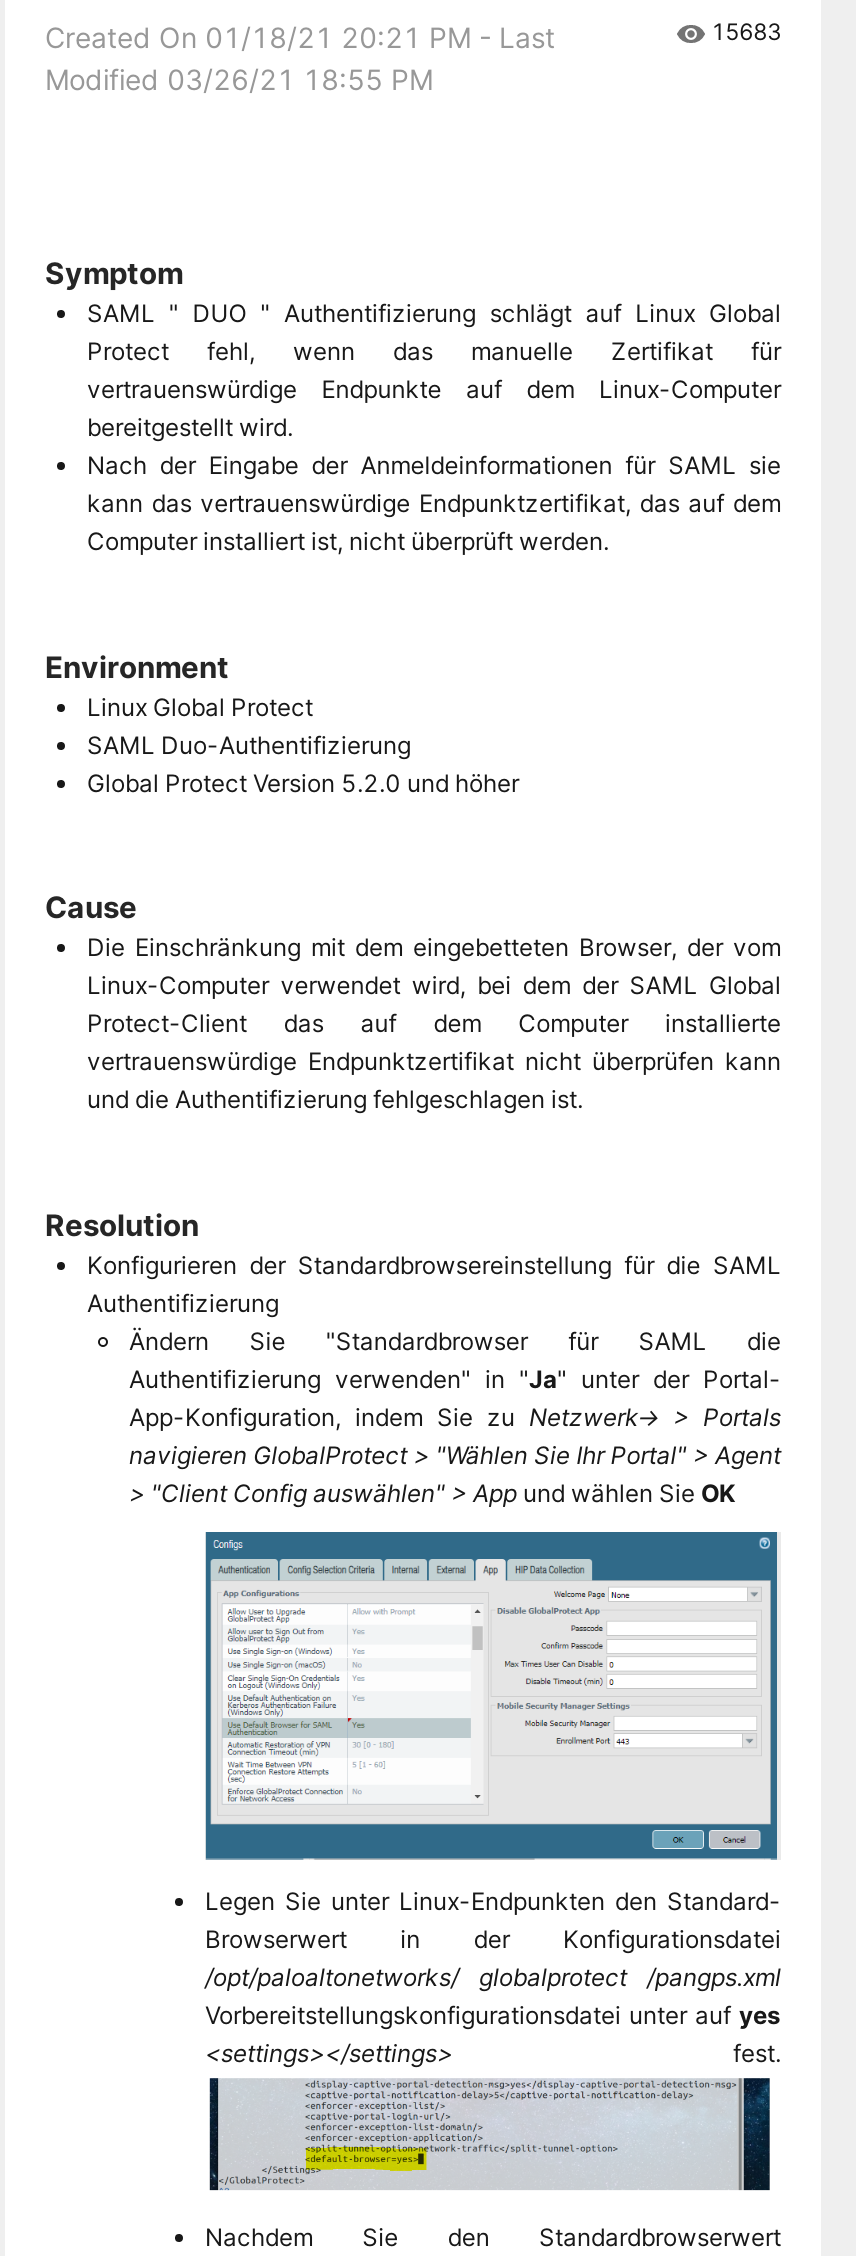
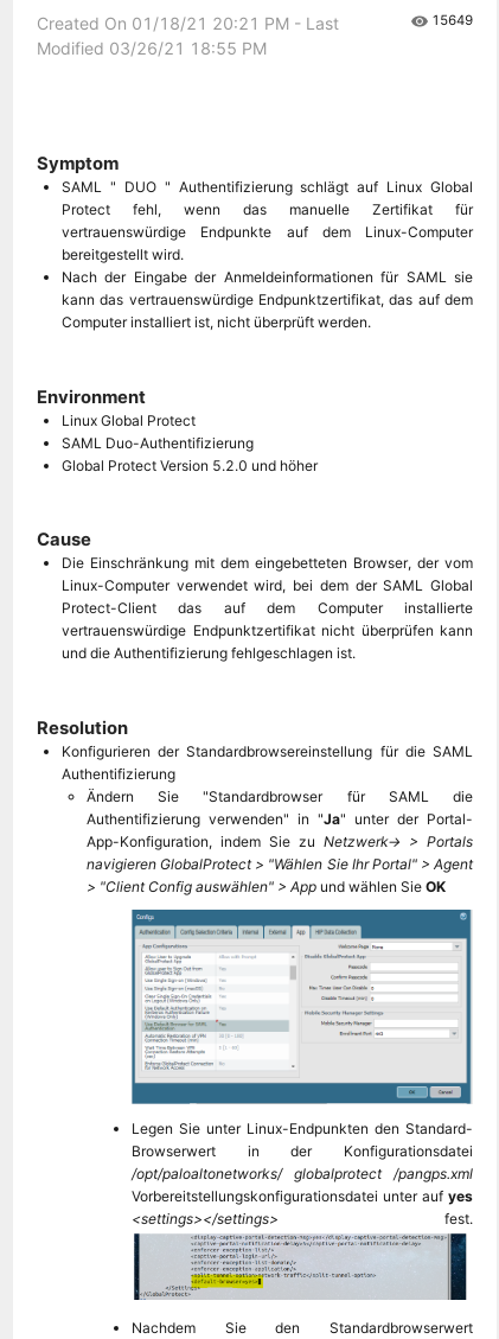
- 15683
+ 15649
